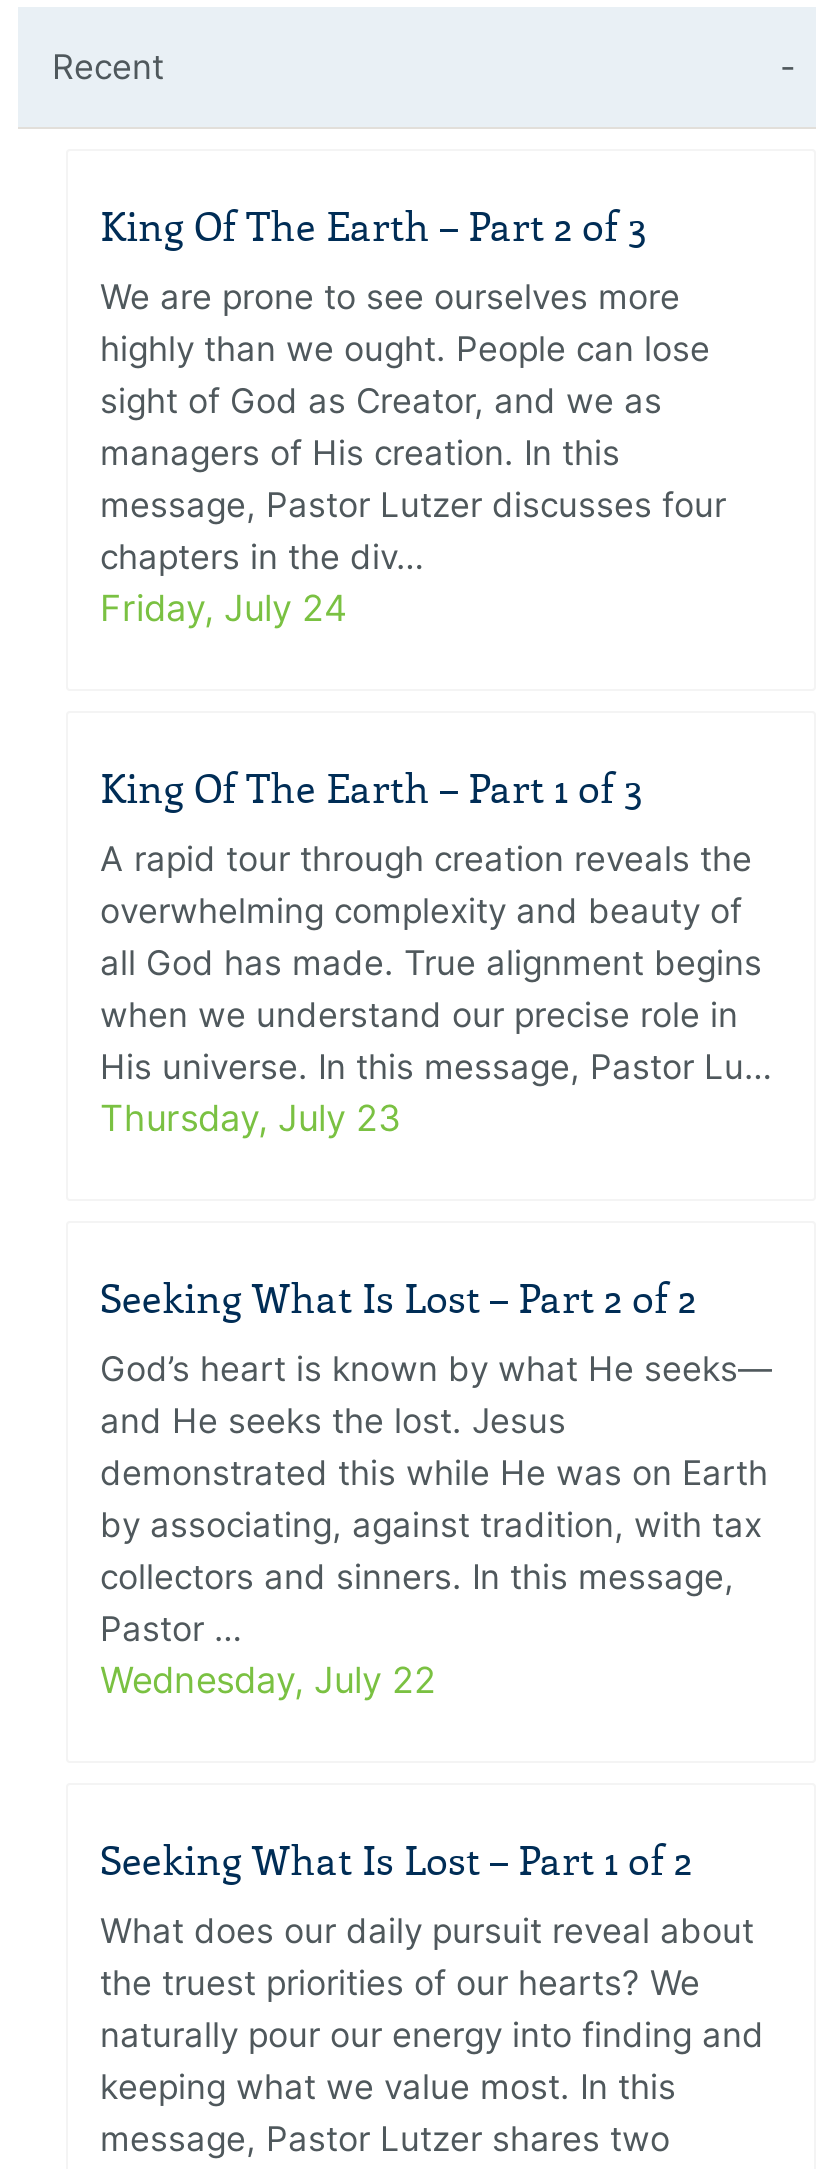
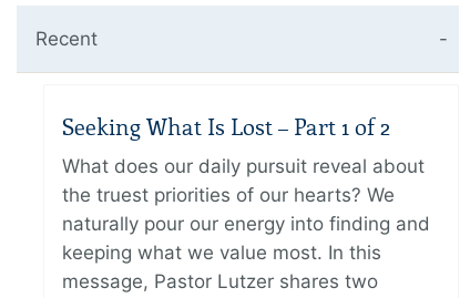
- King Of The Earth – Part 2 of 3
- We are prone to see ourselves more
- highly than we ought. People can lose
- sight of God as Creator, and we as
- managers of His creation. In this
- message, Pastor Lutzer discusses four
- chapters in the div…
- Friday, July 24

- King Of The Earth – Part 1 of 3
- A rapid tour through creation reveals the
- overwhelming complexity and beauty of
- all God has made. True alignment begins
- when we understand our precise role in
- His universe. In this message, Pastor Lu…
- Thursday, July 23

- Seeking What Is Lost – Part 2 of 2
- God’s heart is known by what He seeks—
- and He seeks the lost. Jesus
- demonstrated this while He was on Earth
- by associating, against tradition, with tax
- collectors and sinners. In this message,
- Pastor …
- Wednesday, July 22
